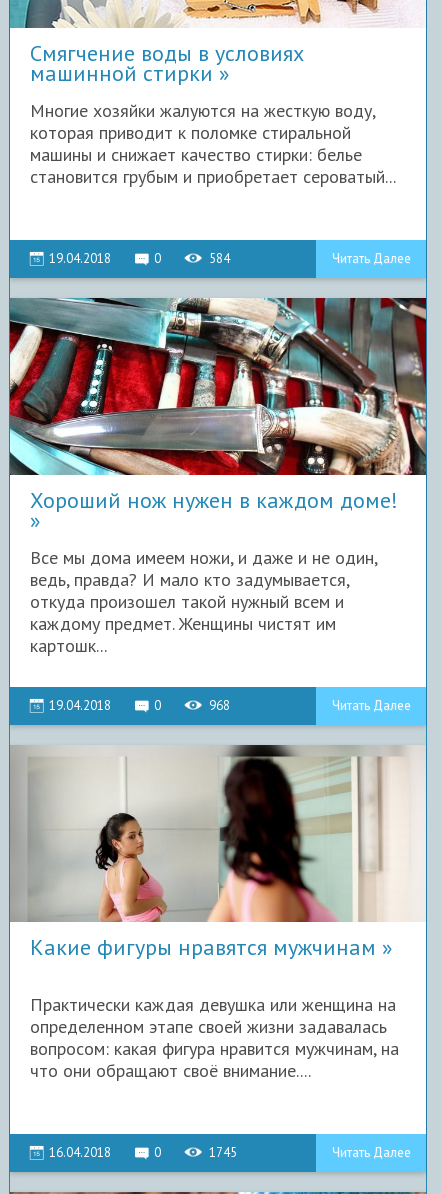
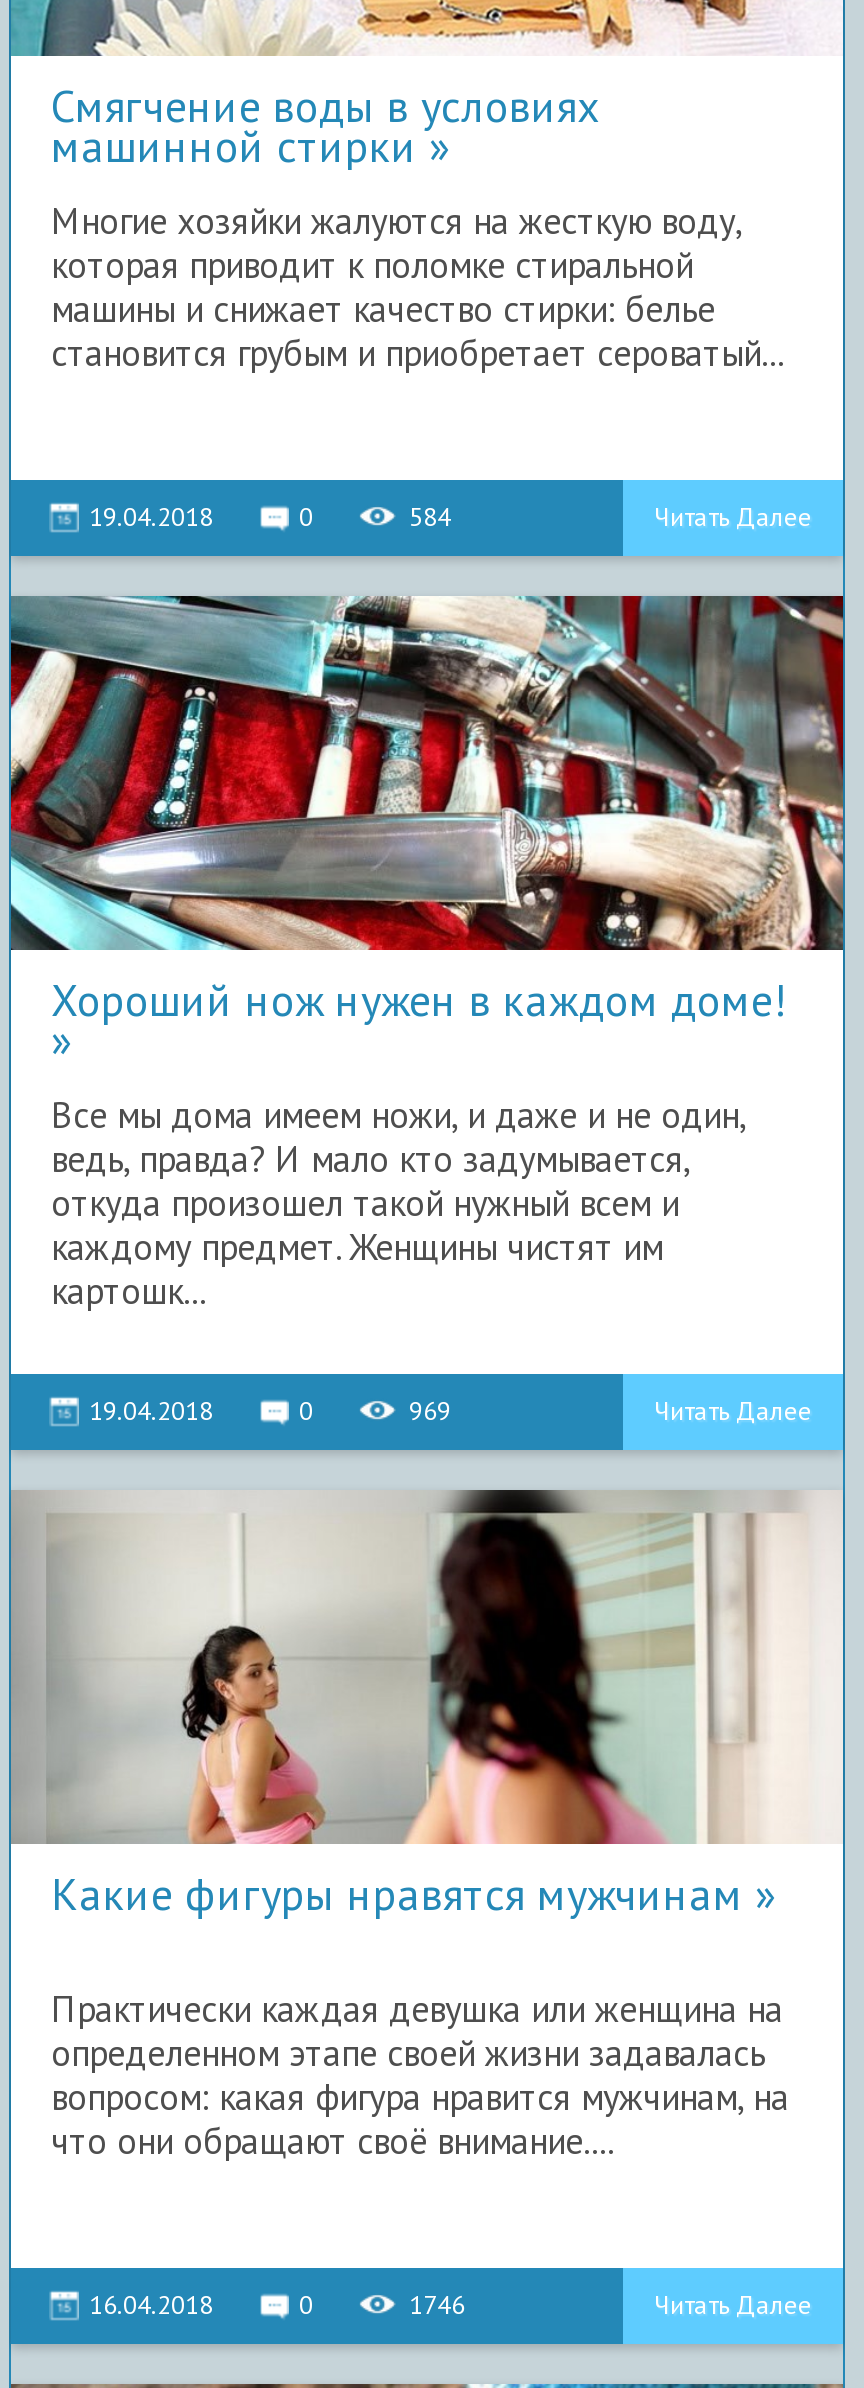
- 968
+ 969

- 1745
+ 1746
